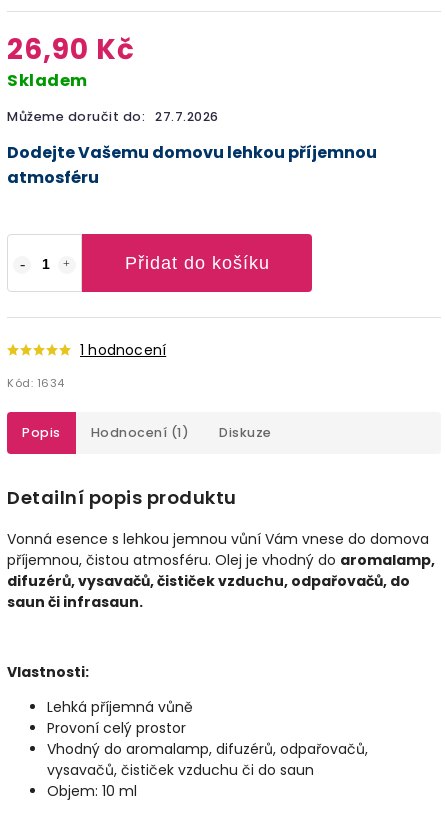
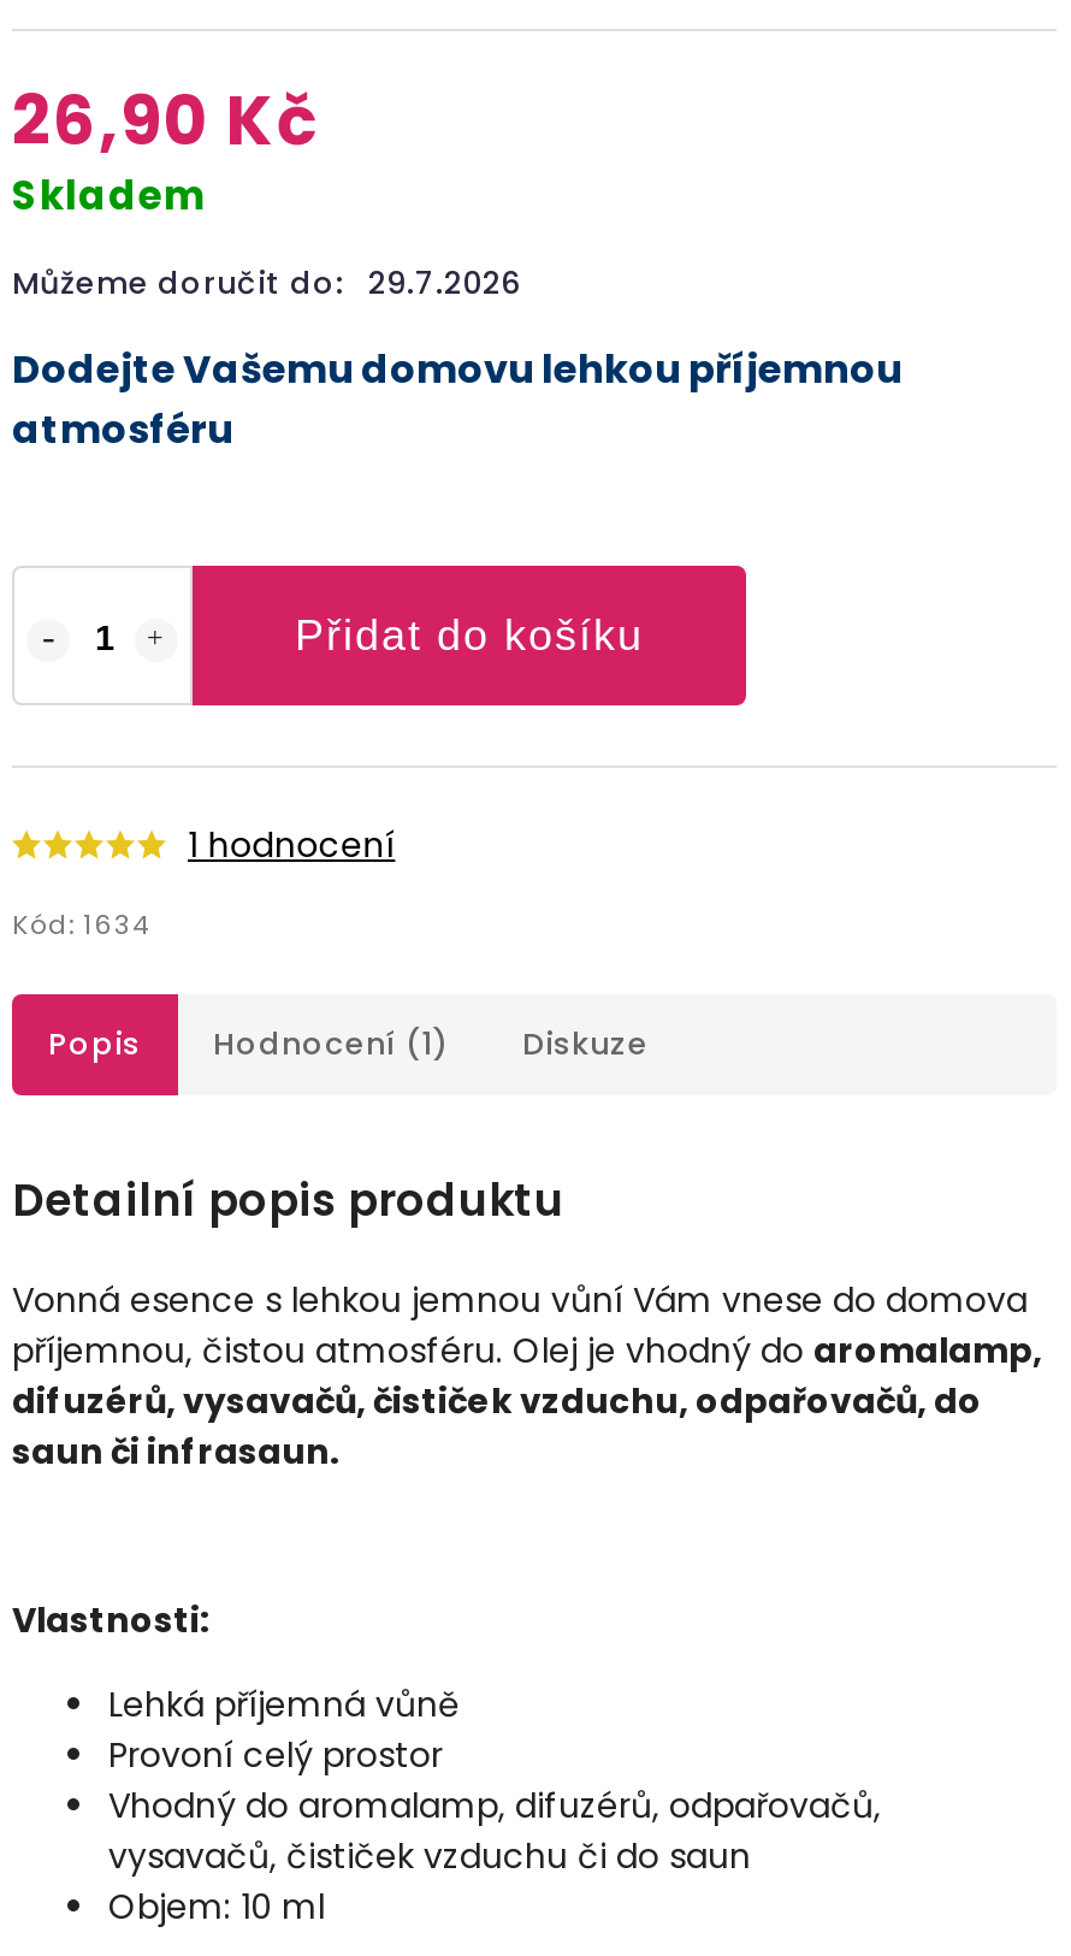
- Můžeme doručit do: 27.7.2026
+ Můžeme doručit do: 29.7.2026
